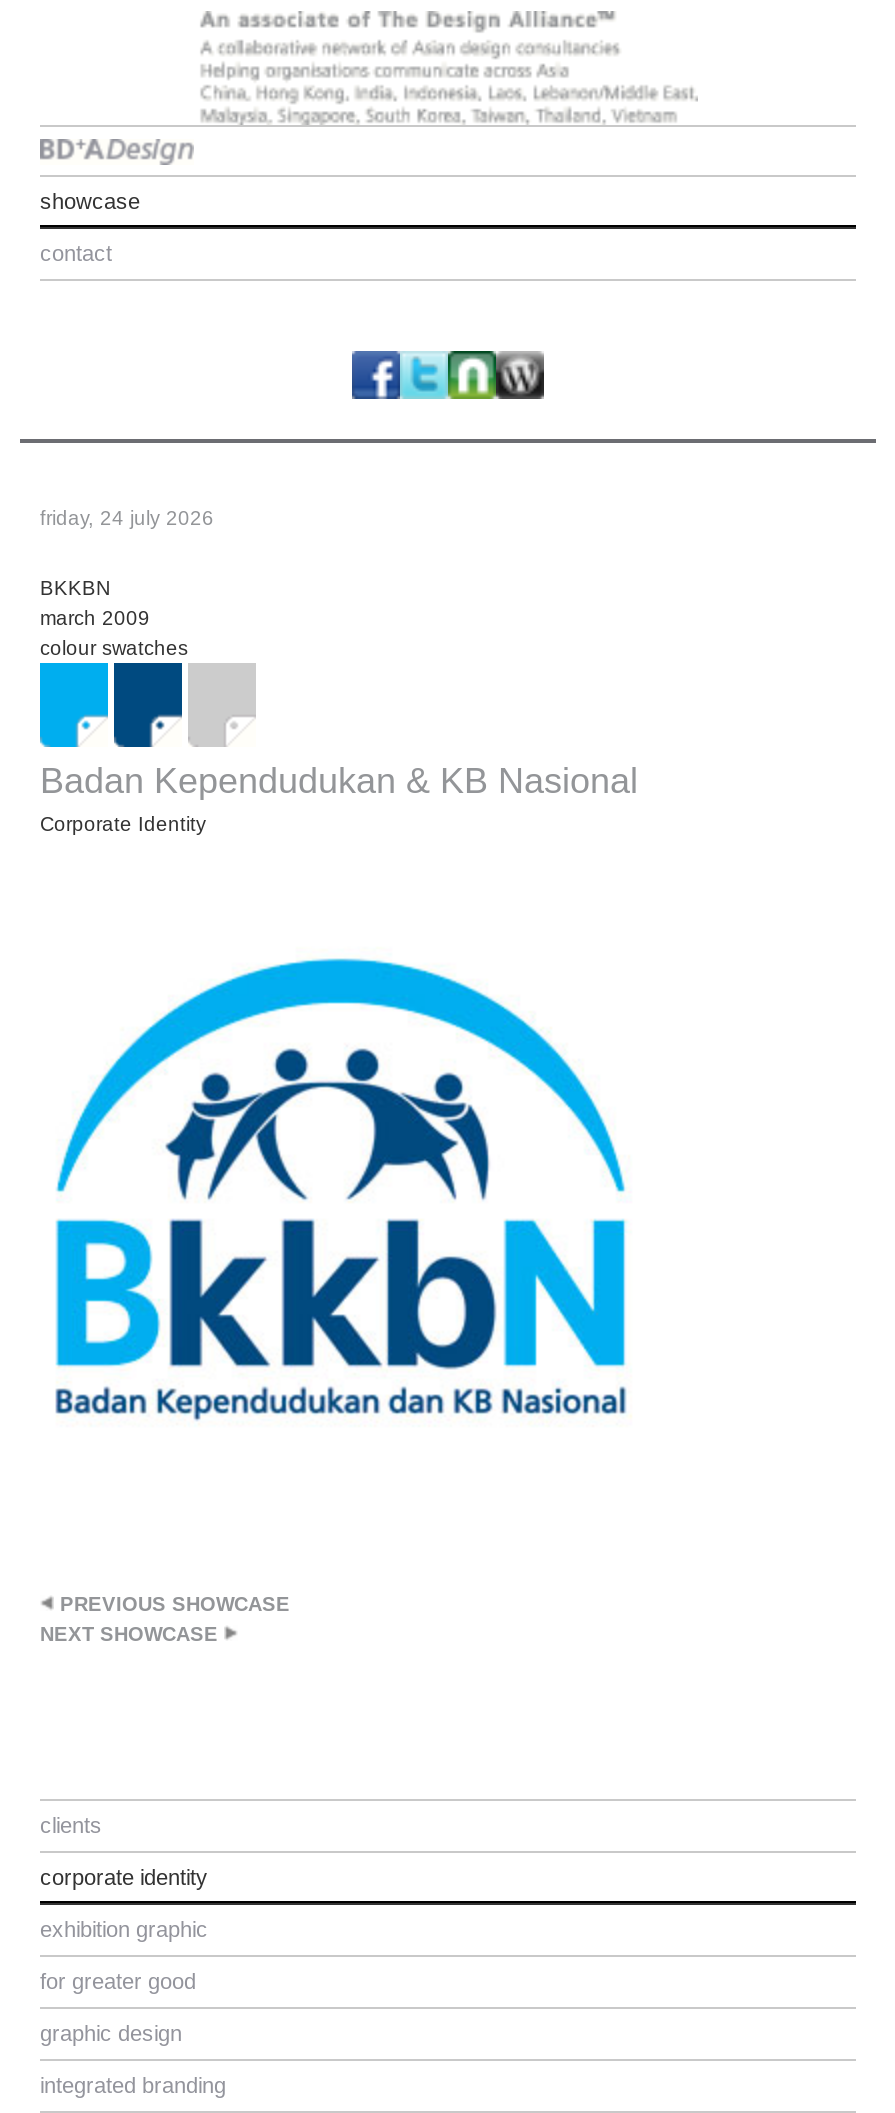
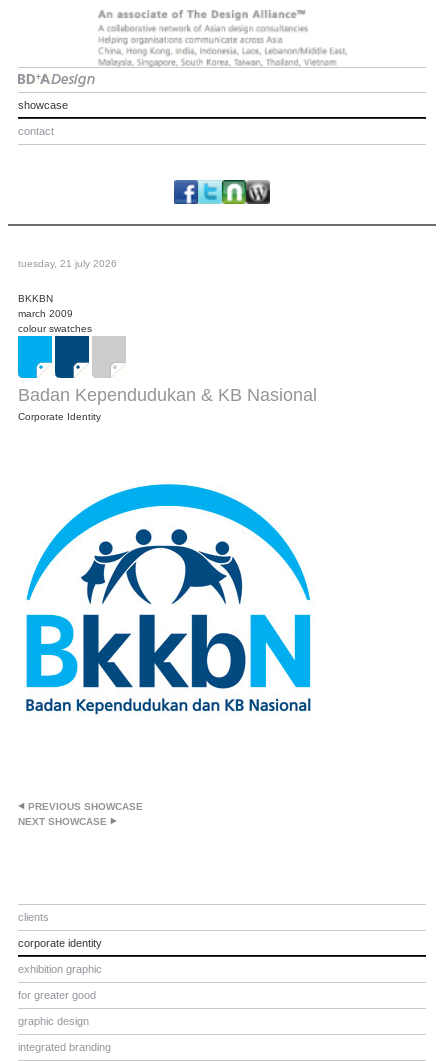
- friday, 24 july 2026
+ tuesday, 21 july 2026
